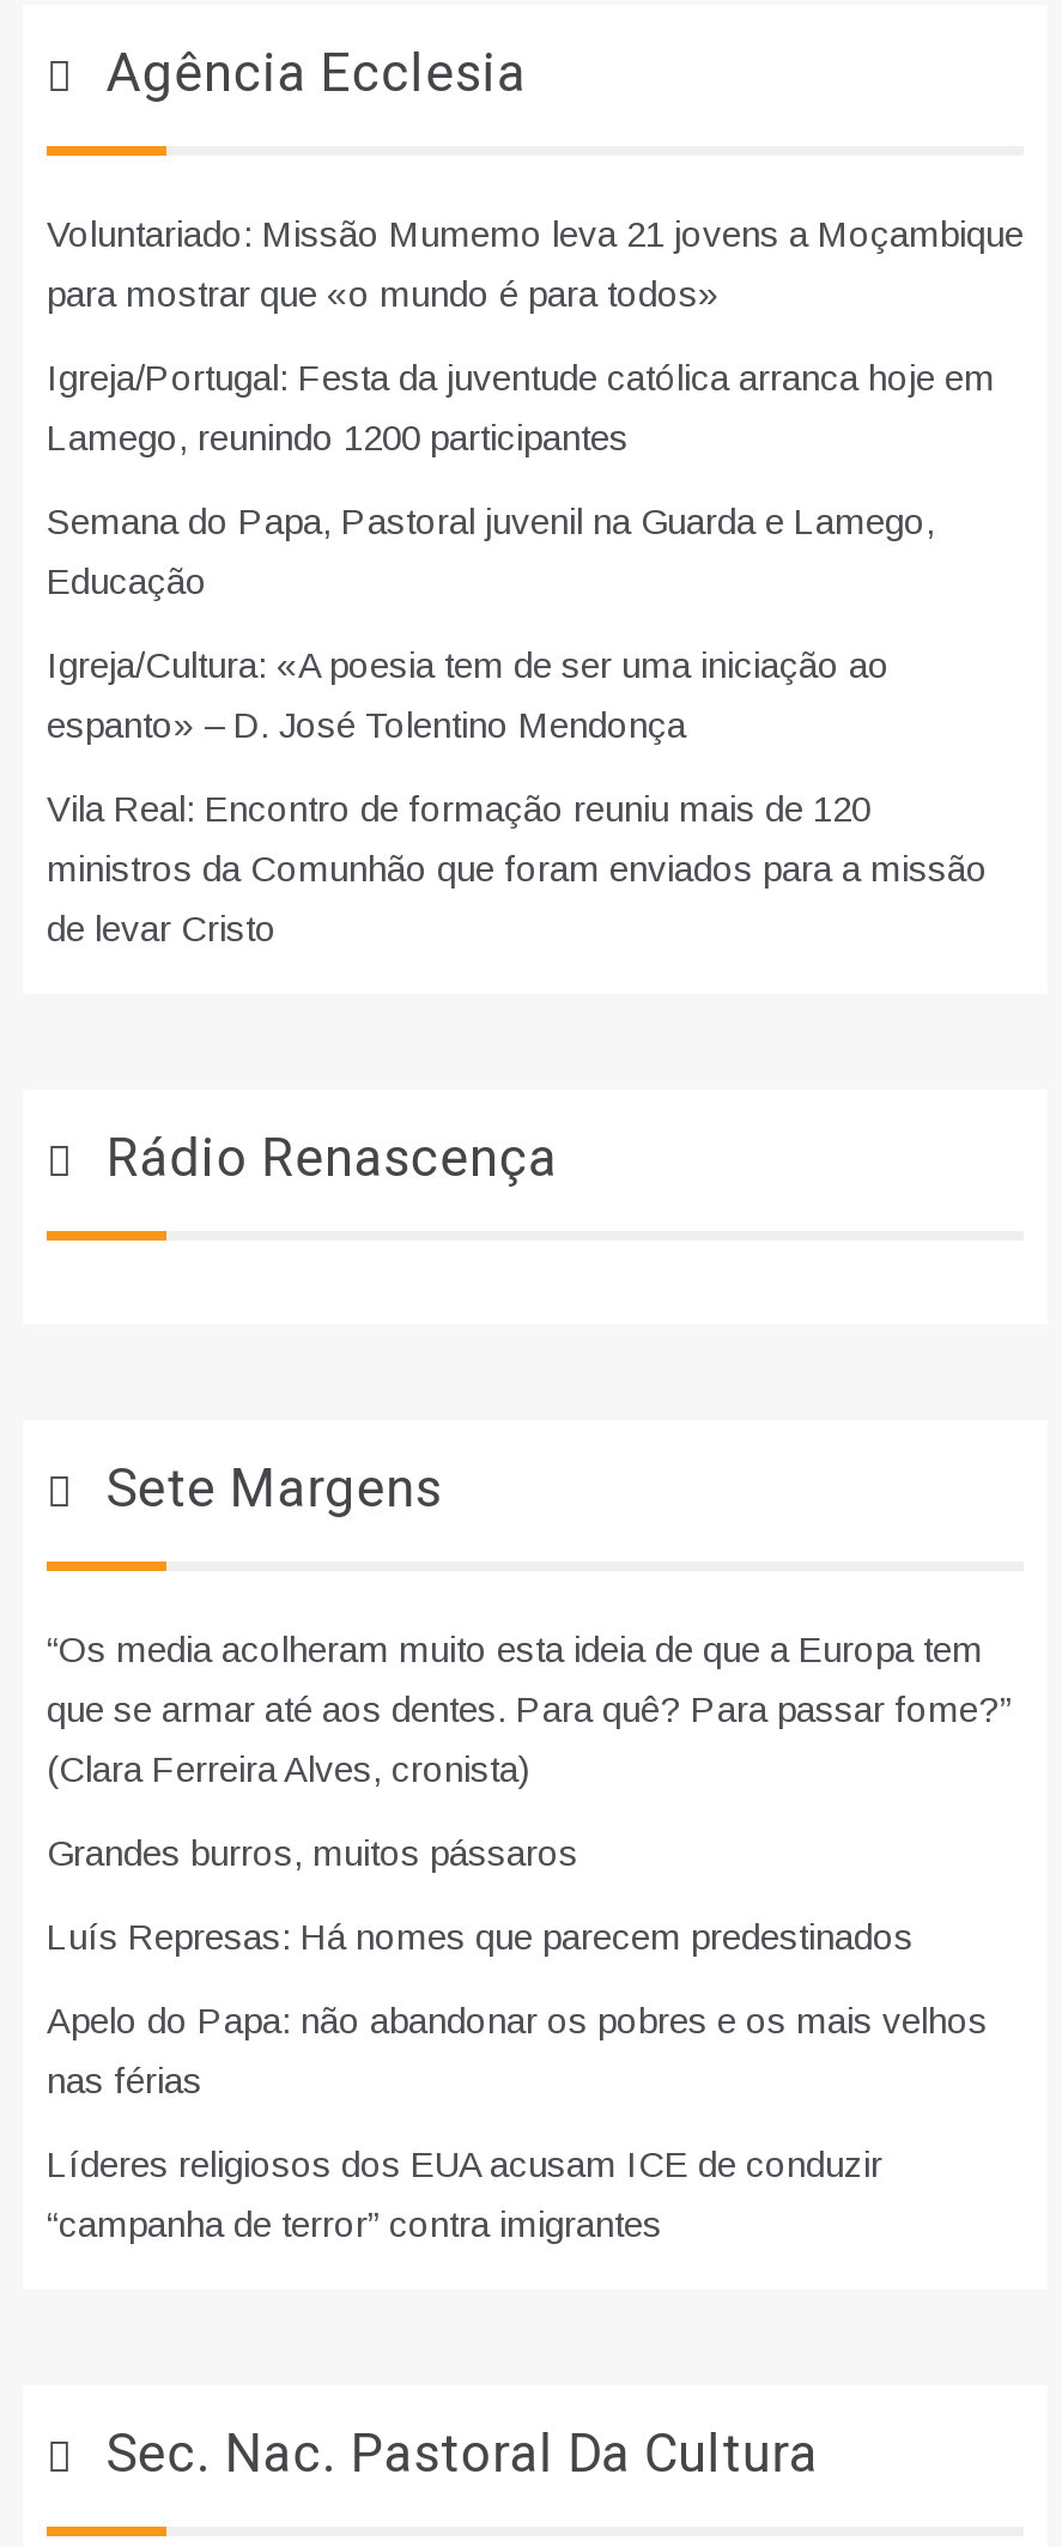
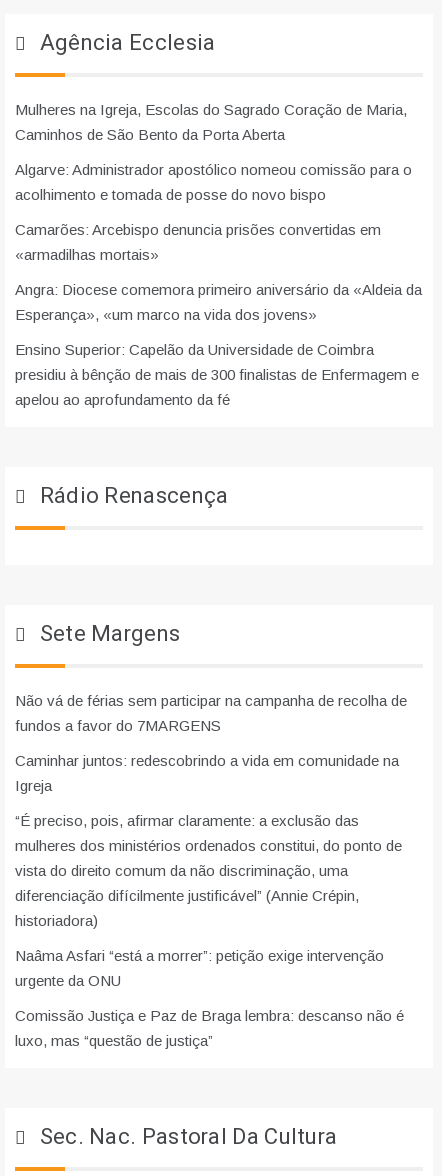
- Voluntariado: Missão Mumemo leva 21 jovens a Moçambique
+ Mulheres na Igreja, Escolas do Sagrado Coração de Maria,

- para mostrar que «o mundo é para todos»
+ Caminhos de São Bento da Porta Aberta

- Igreja/Portugal: Festa da juventude católica arranca hoje em
+ Algarve: Administrador apostólico nomeou comissão para o

- Lamego, reunindo 1200 participantes
+ acolhimento e tomada de posse do novo bispo

- Semana do Papa, Pastoral juvenil na Guarda e Lamego,
+ Camarões: Arcebispo denuncia prisões convertidas em

- Educação
+ «armadilhas mortais»

- Igreja/Cultura: «A poesia tem de ser uma iniciação ao
+ Angra: Diocese comemora primeiro aniversário da «Aldeia da

- espanto» – D. José Tolentino Mendonça
+ Esperança», «um marco na vida dos jovens»

- Vila Real: Encontro de formação reuniu mais de 120
+ Ensino Superior: Capelão da Universidade de Coimbra

- ministros da Comunhão que foram enviados para a missão
+ presidiu à bênção de mais de 300 finalistas de Enfermagem e

- de levar Cristo
+ apelou ao aprofundamento da fé

- “Os media acolheram muito esta ideia de que a Europa tem
- que se armar até aos dentes. Para quê? Para passar fome?”
- (Clara Ferreira Alves, cronista)
- Grandes burros, muitos pássaros
- Luís Represas: Há nomes que parecem predestinados
- Apelo do Papa: não abandonar os pobres e os mais velhos
- nas férias
- Líderes religiosos dos EUA acusam ICE de conduzir
- “campanha de terror” contra imigrantes
+ Não vá de férias sem participar na campanha de recolha de
+ fundos a favor do 7MARGENS
+ Caminhar juntos: redescobrindo a vida em comunidade na
+ Igreja
+ “É preciso, pois, afirmar claramente: a exclusão das
+ mulheres dos ministérios ordenados constitui, do ponto de
+ vista do direito comum da não discriminação, uma
+ diferenciação difícilmente justificável” (Annie Crépin,
+ historiadora)
+ Naâma Asfari “está a morrer”: petição exige intervenção
+ urgente da ONU
+ Comissão Justiça e Paz de Braga lembra: descanso não é
+ luxo, mas “questão de justiça”
